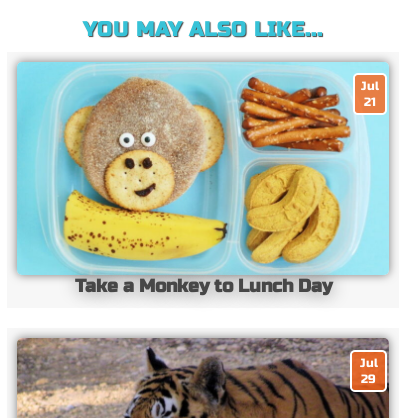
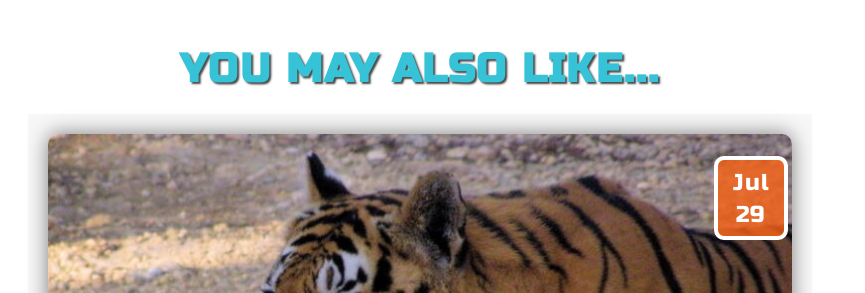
- [image]
- Jul
- 21

- Take a Monkey to Lunch Day
